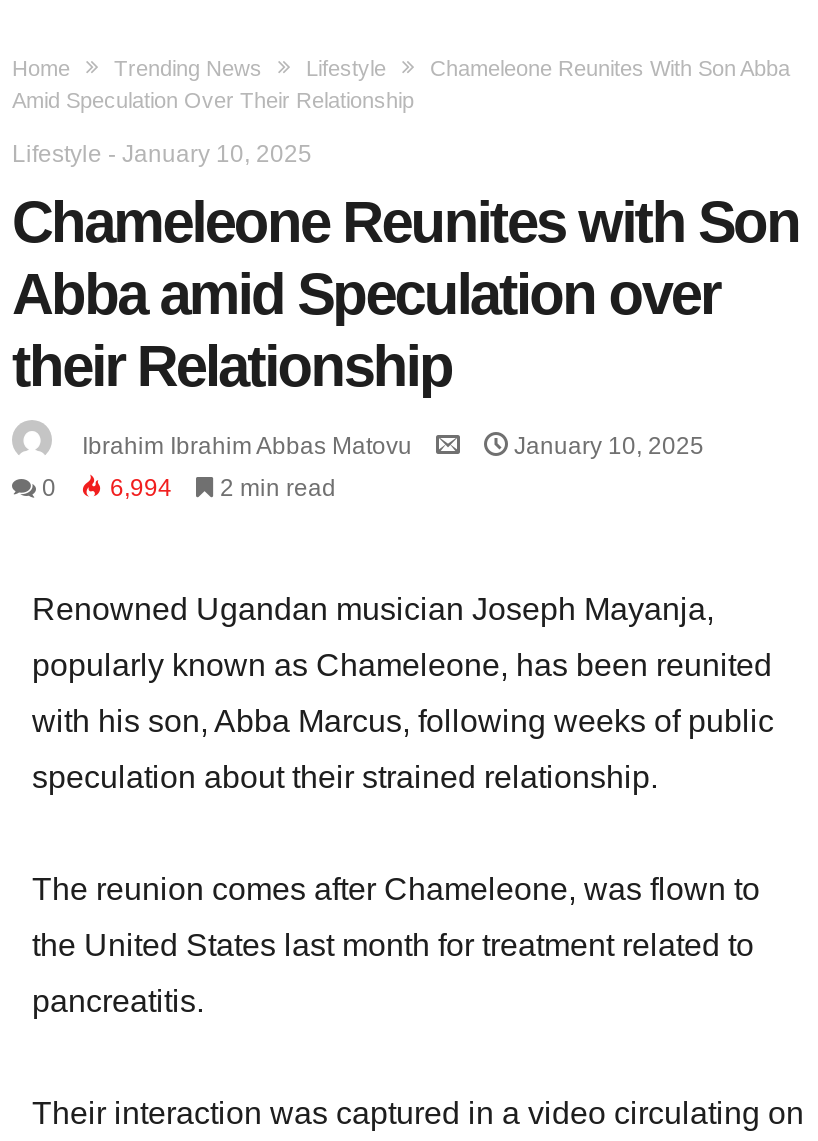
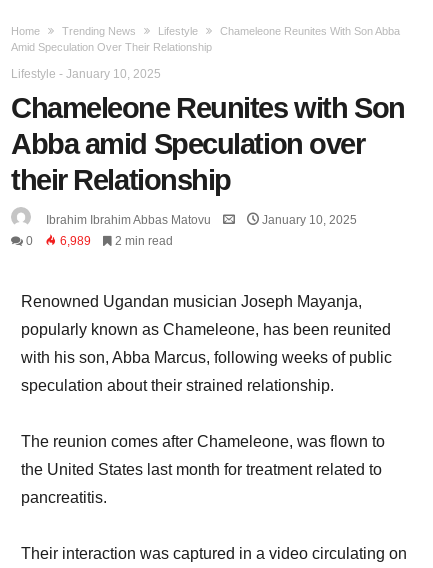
- 0 6,994 2 min read
+ 0 6,989 2 min read
